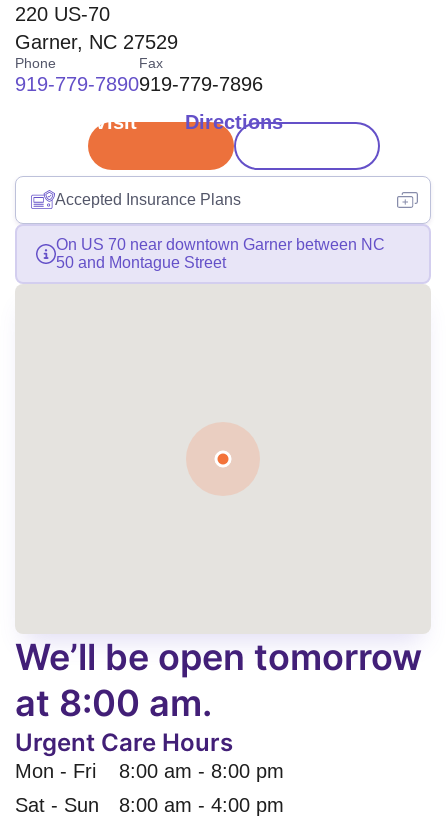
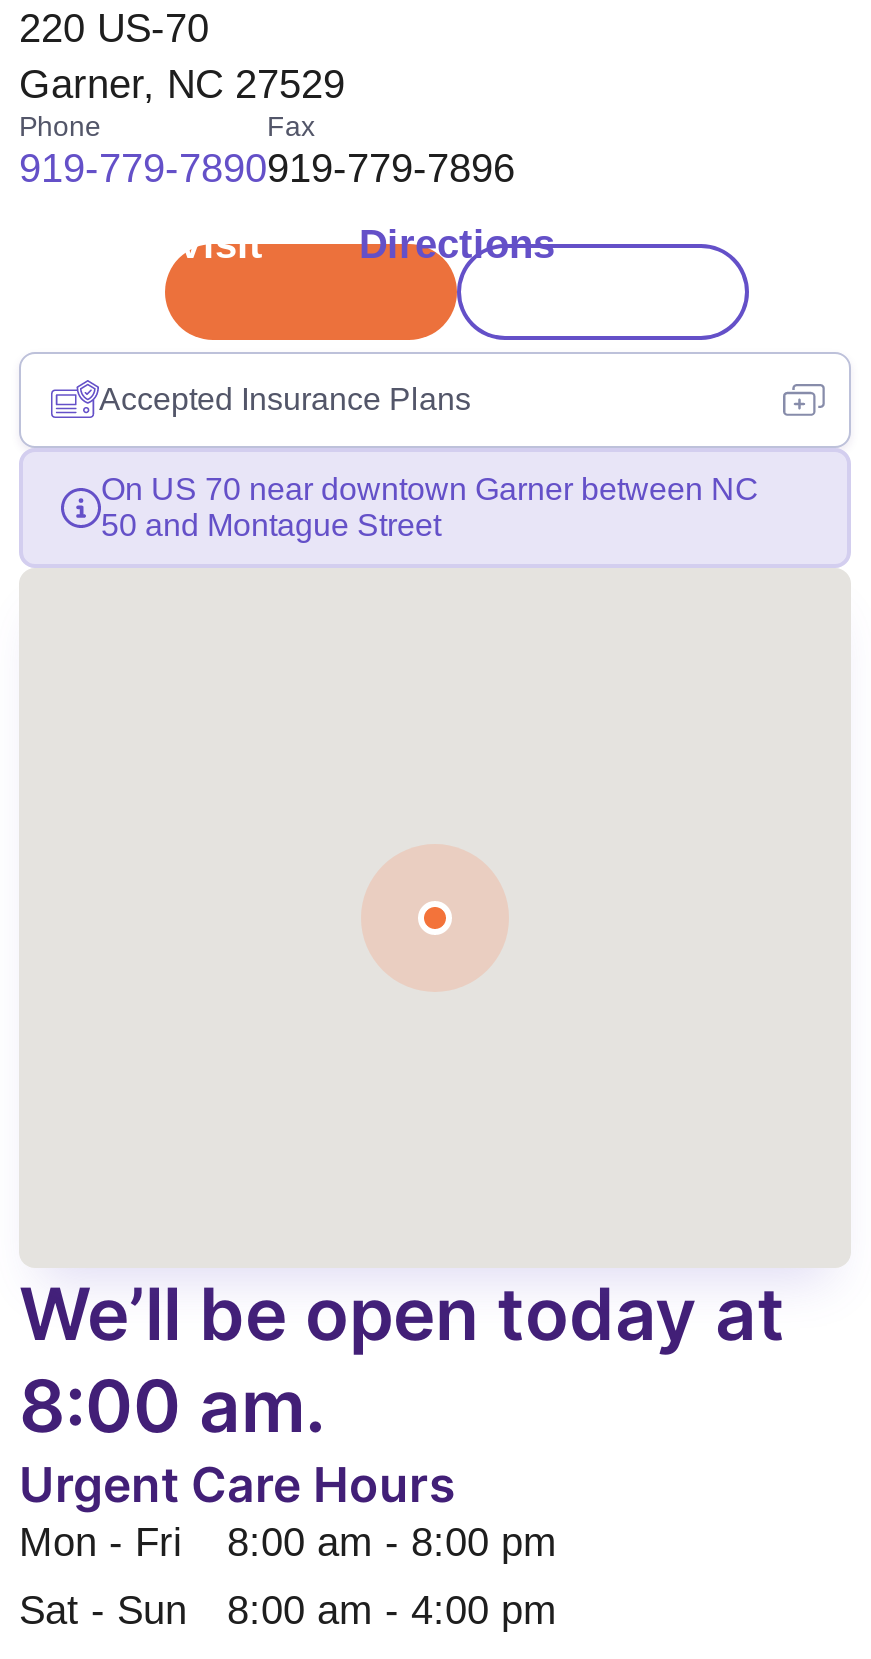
- We’ll be open tomorrow
- at 8:00 am.
+ We’ll be open today at
+ 8:00 am.
